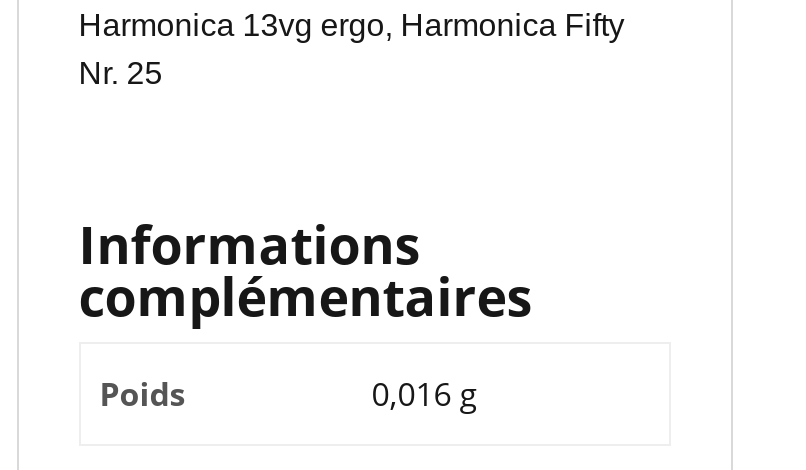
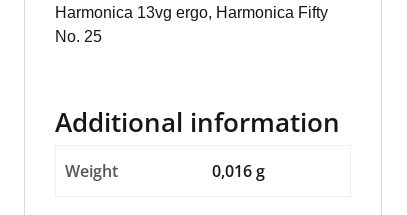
- Nr. 25
+ No. 25

- Informations
- complémentaires
+ Additional information

- Poids
+ Weight
